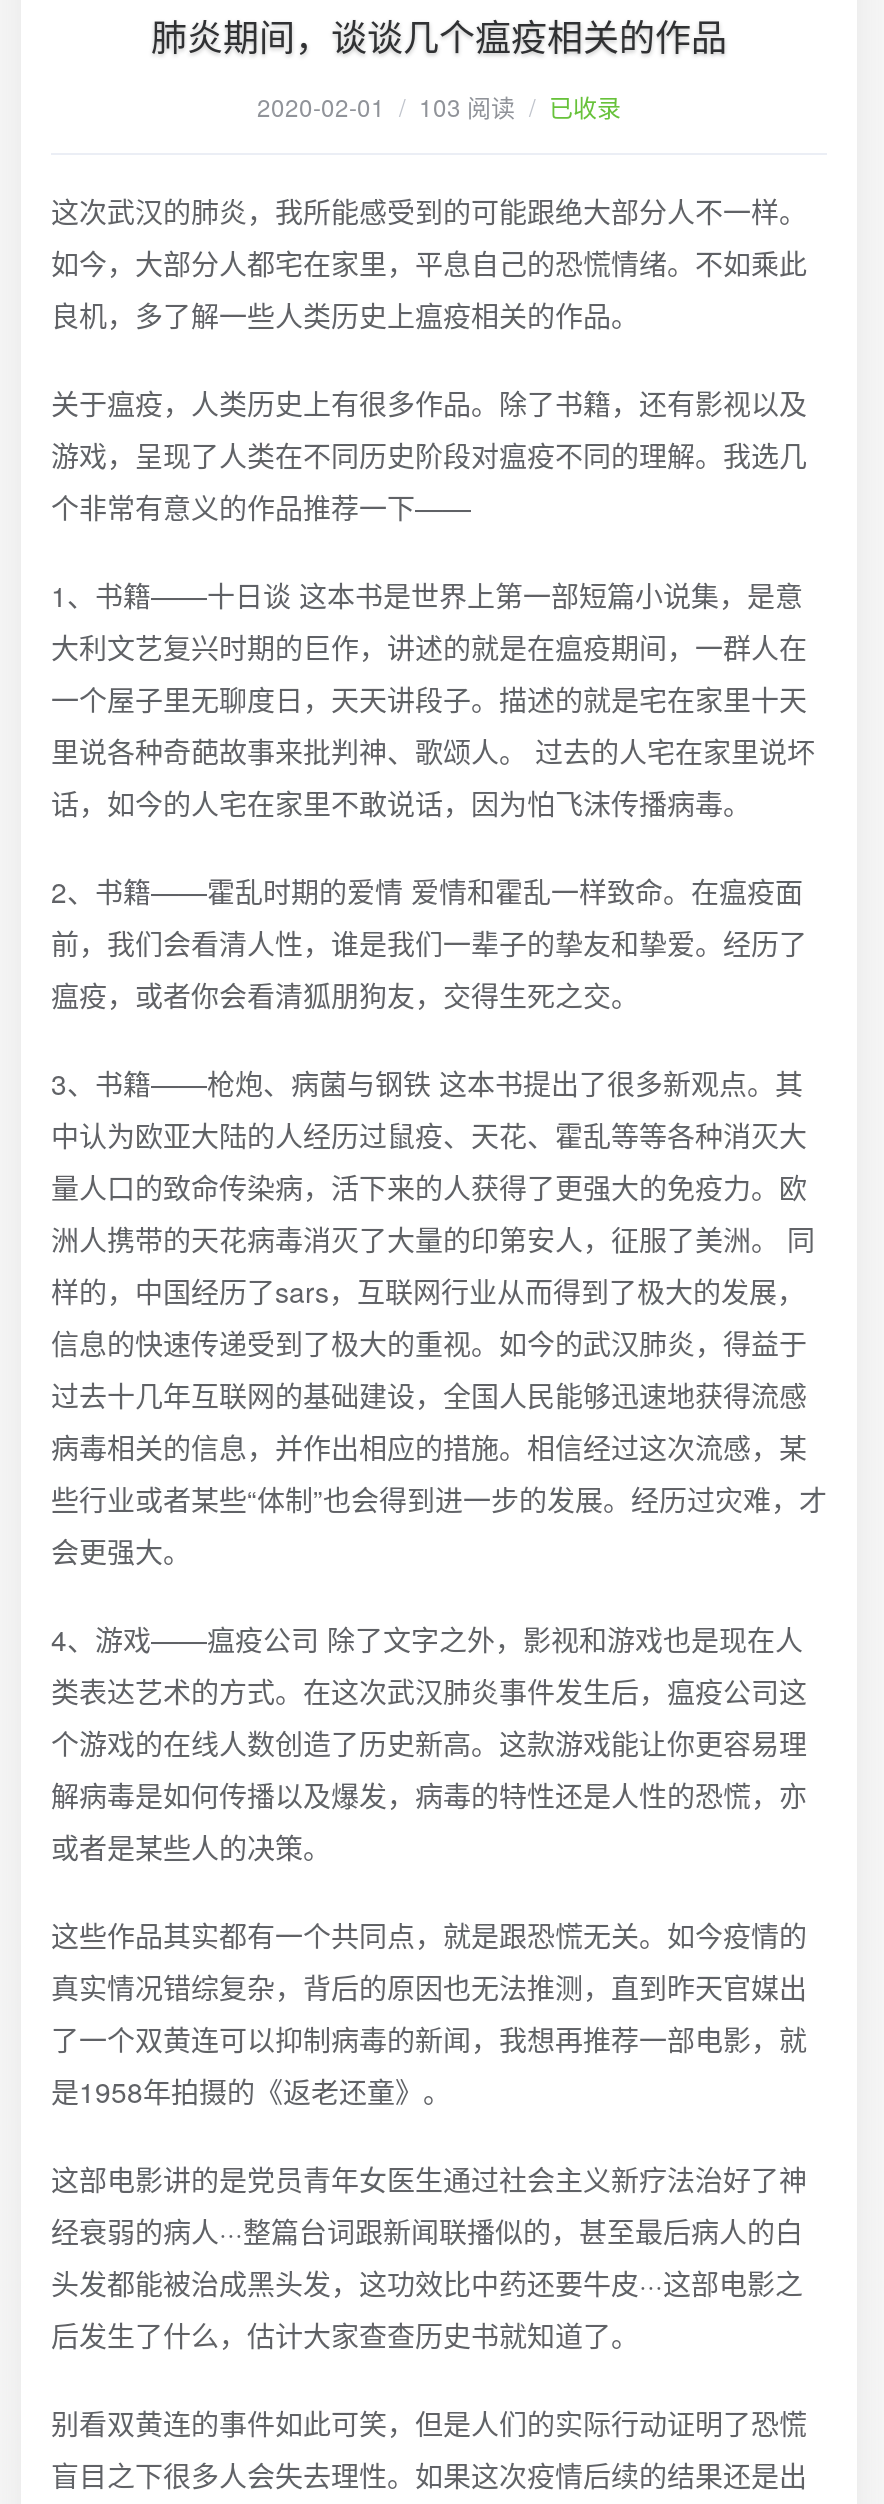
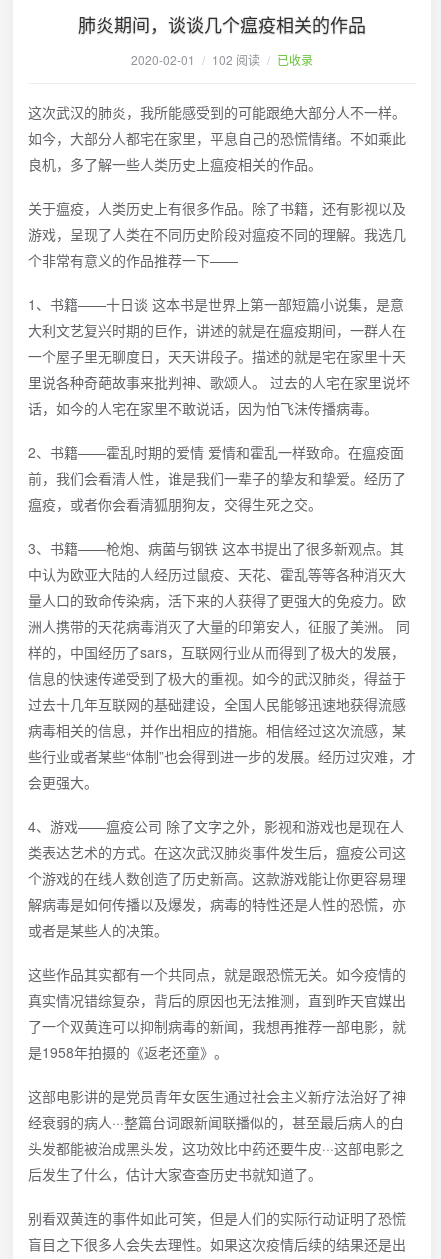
- 2020-02-01 / 103 阅读 / 已收录
+ 2020-02-01 / 102 阅读 / 已收录
